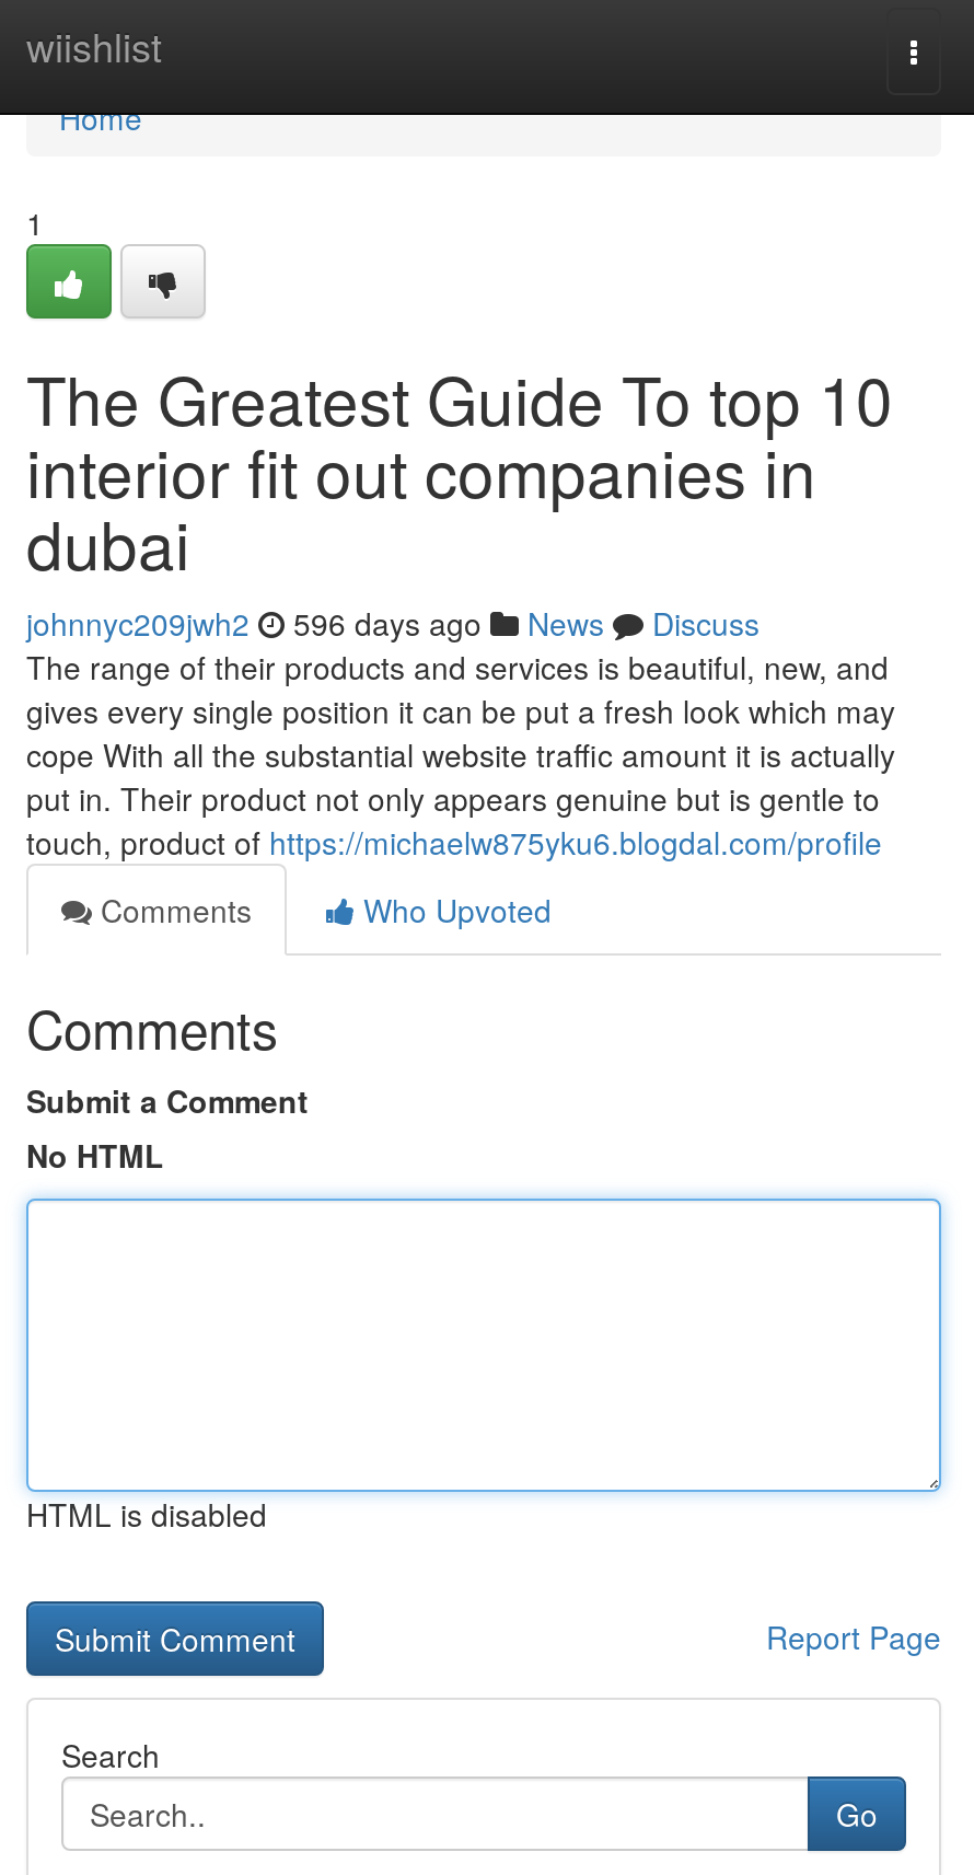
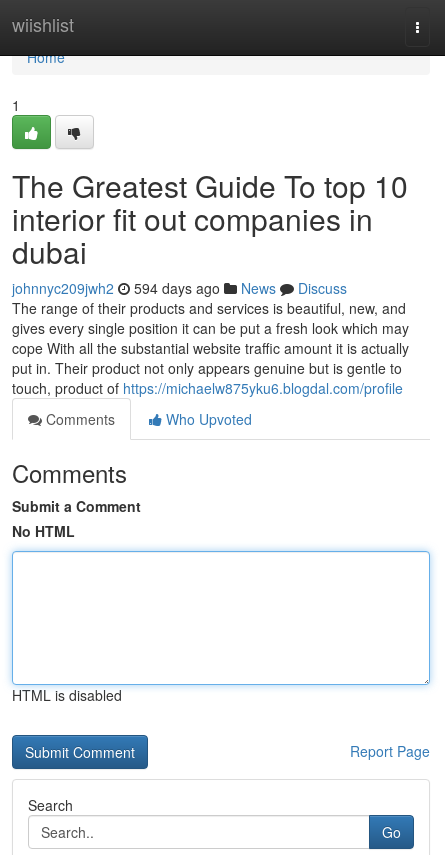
- johnnyc209jwh2 596 days ago News Discuss
+ johnnyc209jwh2 594 days ago News Discuss
